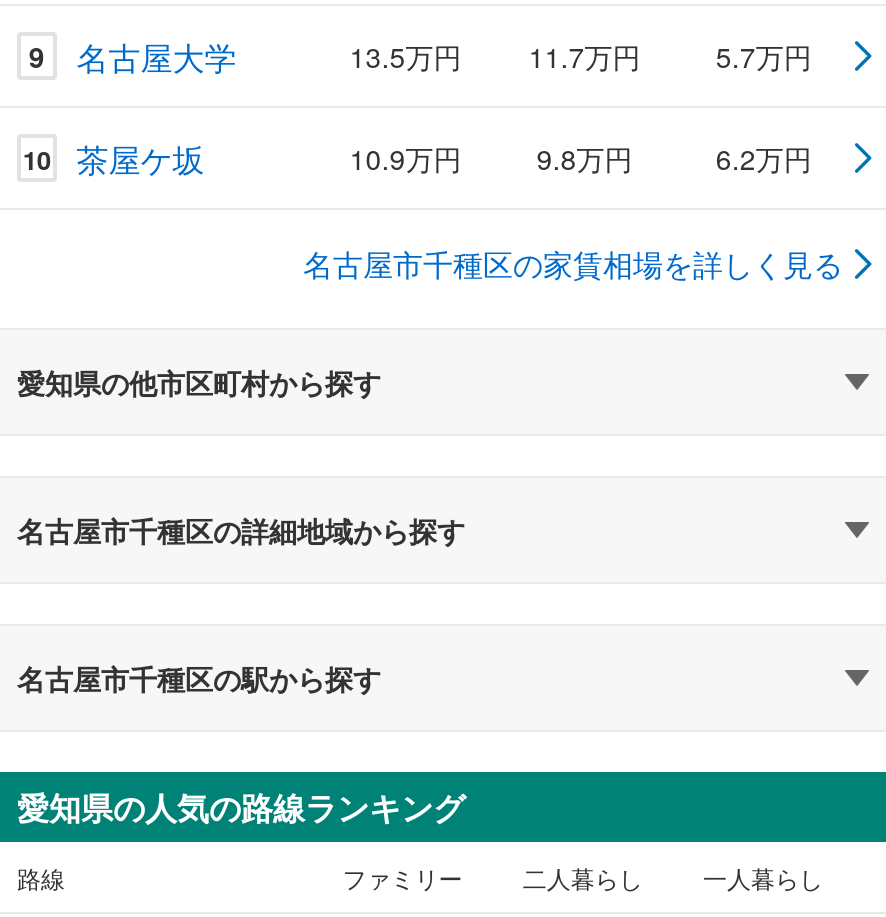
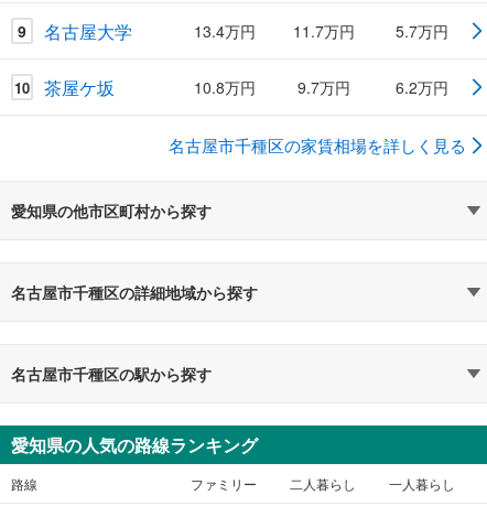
- 13.5万円 11.7万円 5.7万円
+ 13.4万円 11.7万円 5.7万円

- 10.9万円
+ 10.8万円

- 9.8万円
+ 9.7万円
